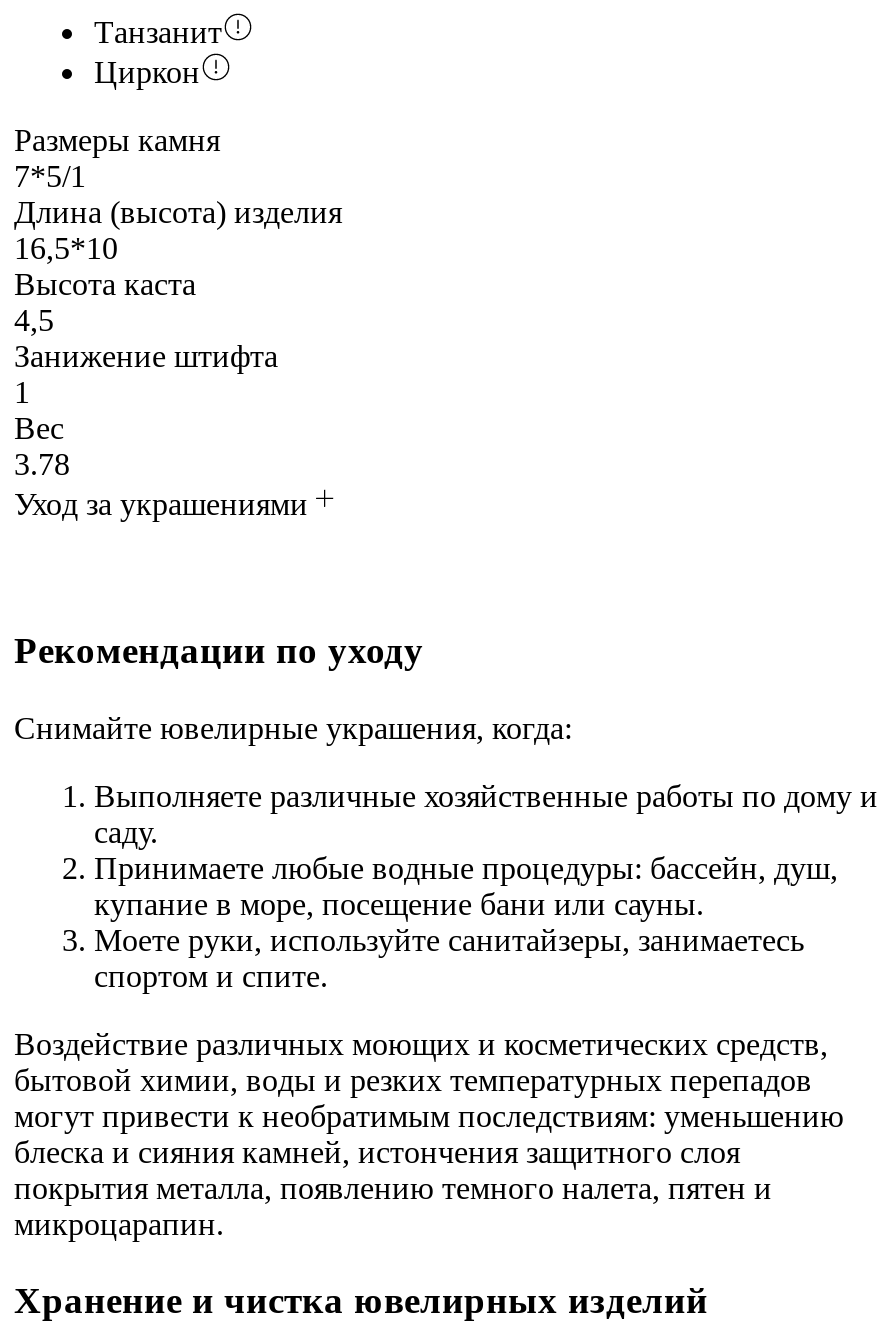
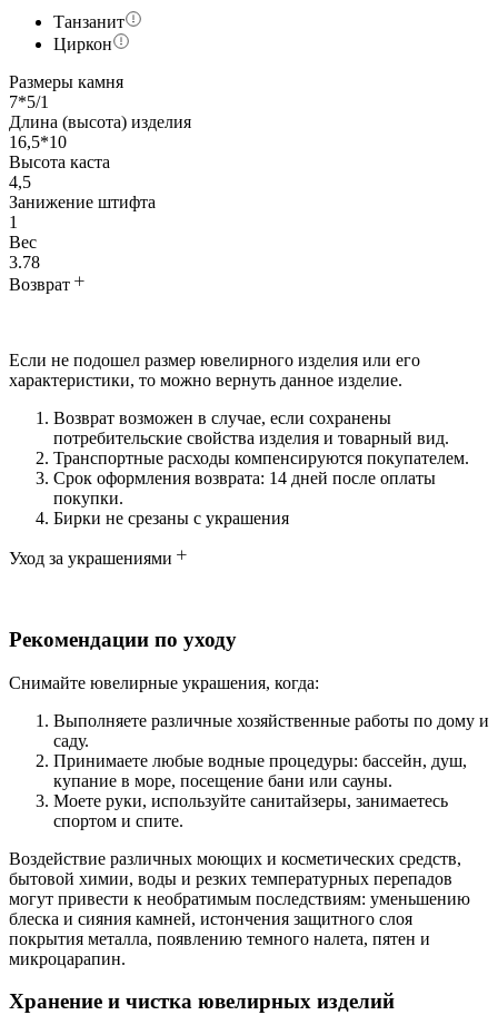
+ Возврат

+ Если не подошел размер ювелирного изделия или его
+ характеристики, то можно вернуть данное изделие.
+ Возврат возможен в случае, если сохранены
+ потребительские свойства изделия и товарный вид.
+ Транспортные расходы компенсируются покупателем.
+ Срок оформления возврата: 14 дней после оплаты
+ покупки.
+ Бирки не срезаны с украшения
